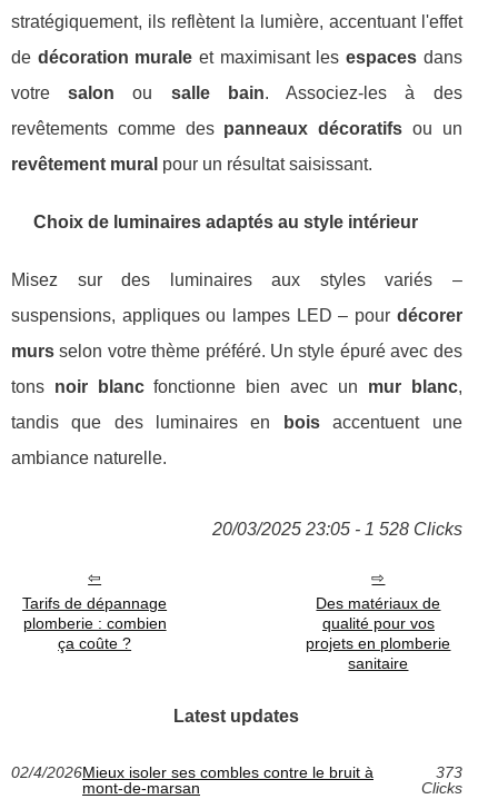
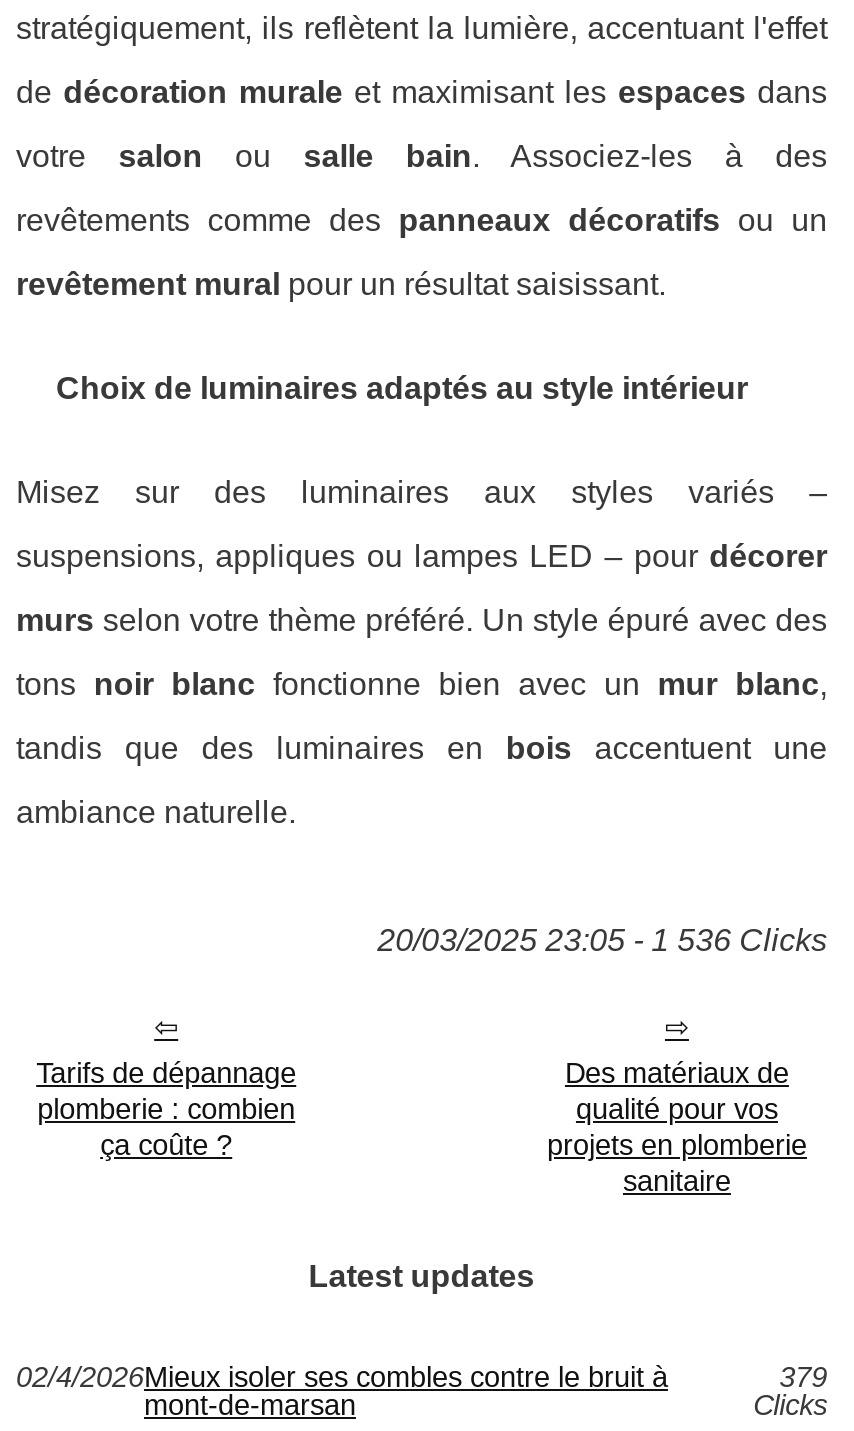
- 20/03/2025 23:05 - 1 528 Clicks
+ 20/03/2025 23:05 - 1 536 Clicks

- 373
+ 379
